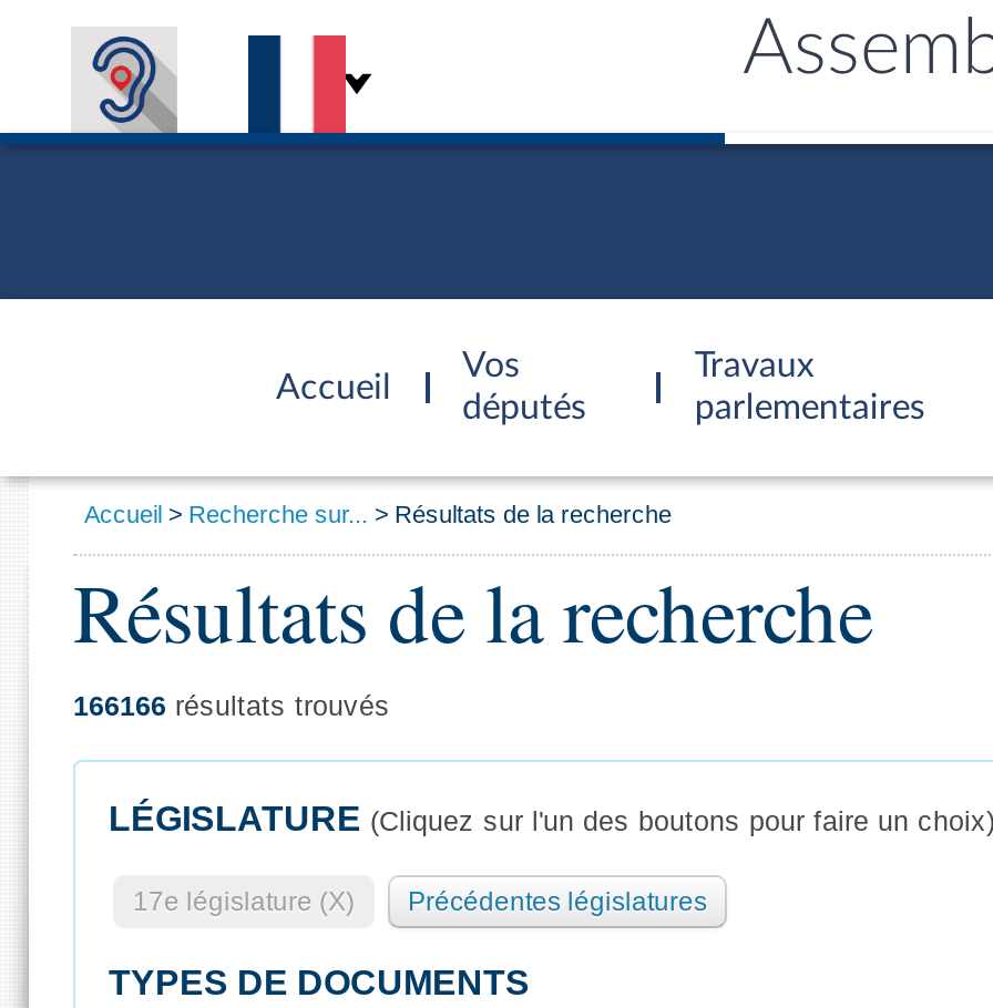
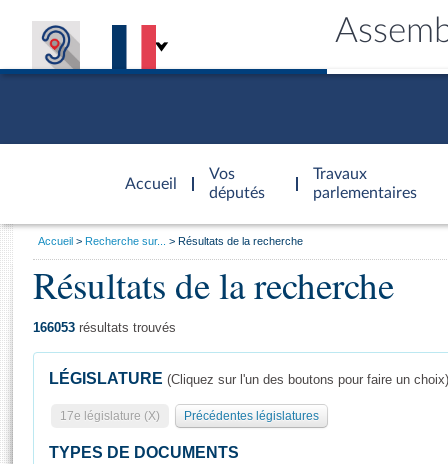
- 166166 résultats trouvés
+ 166053 résultats trouvés
